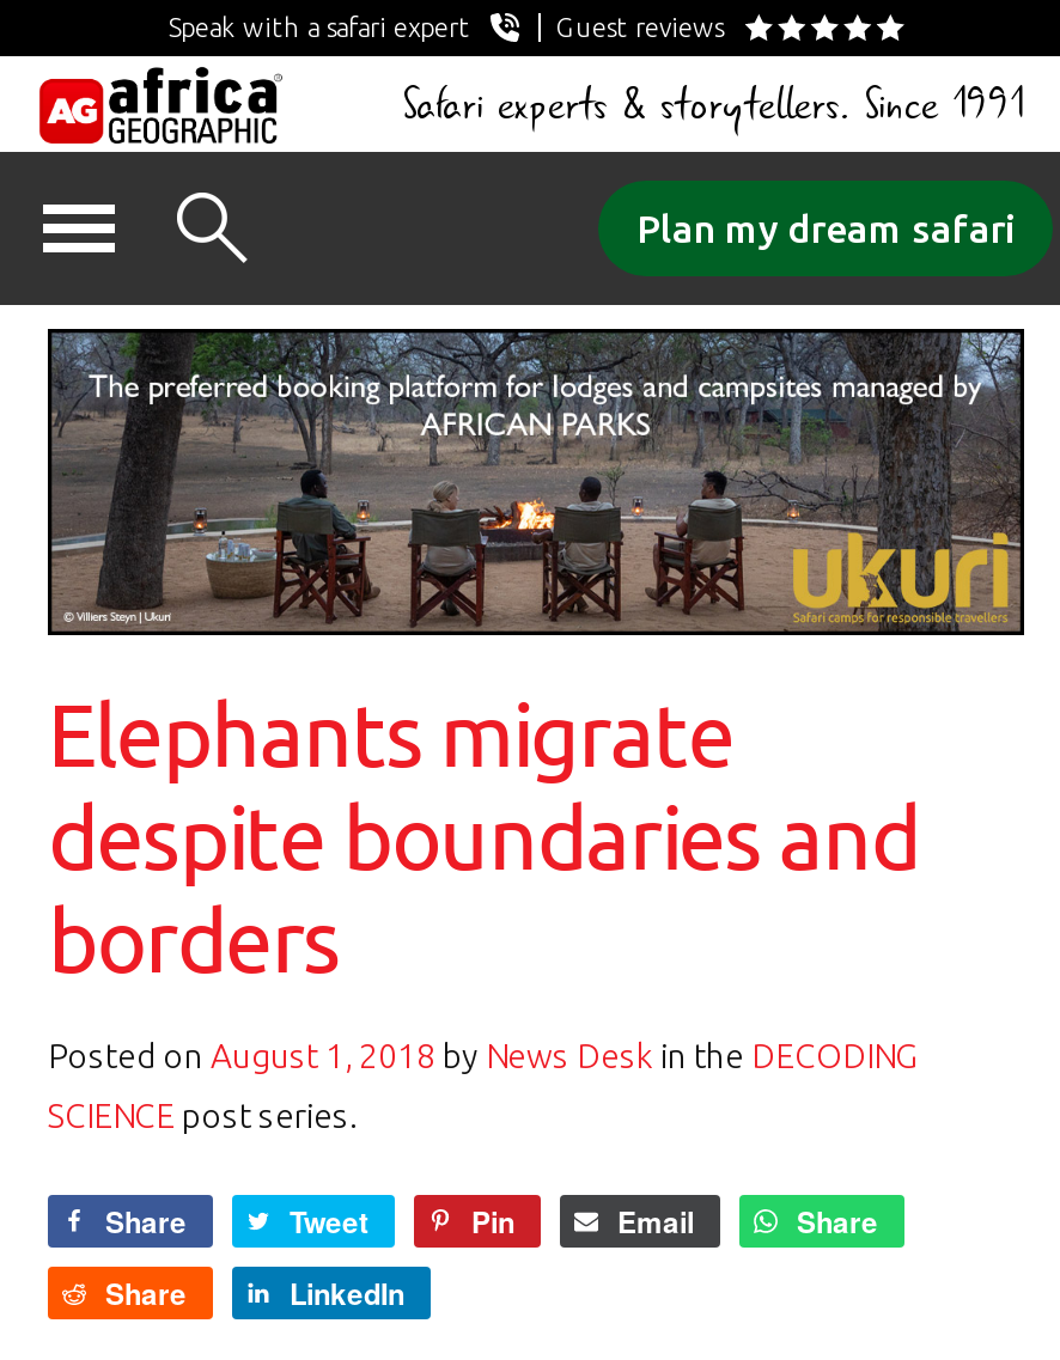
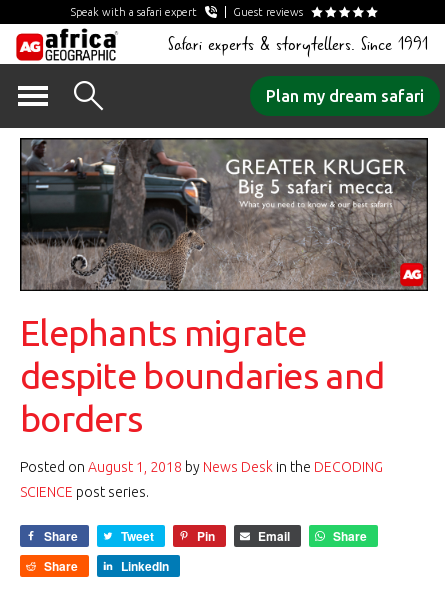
- [image]
+ [image]
